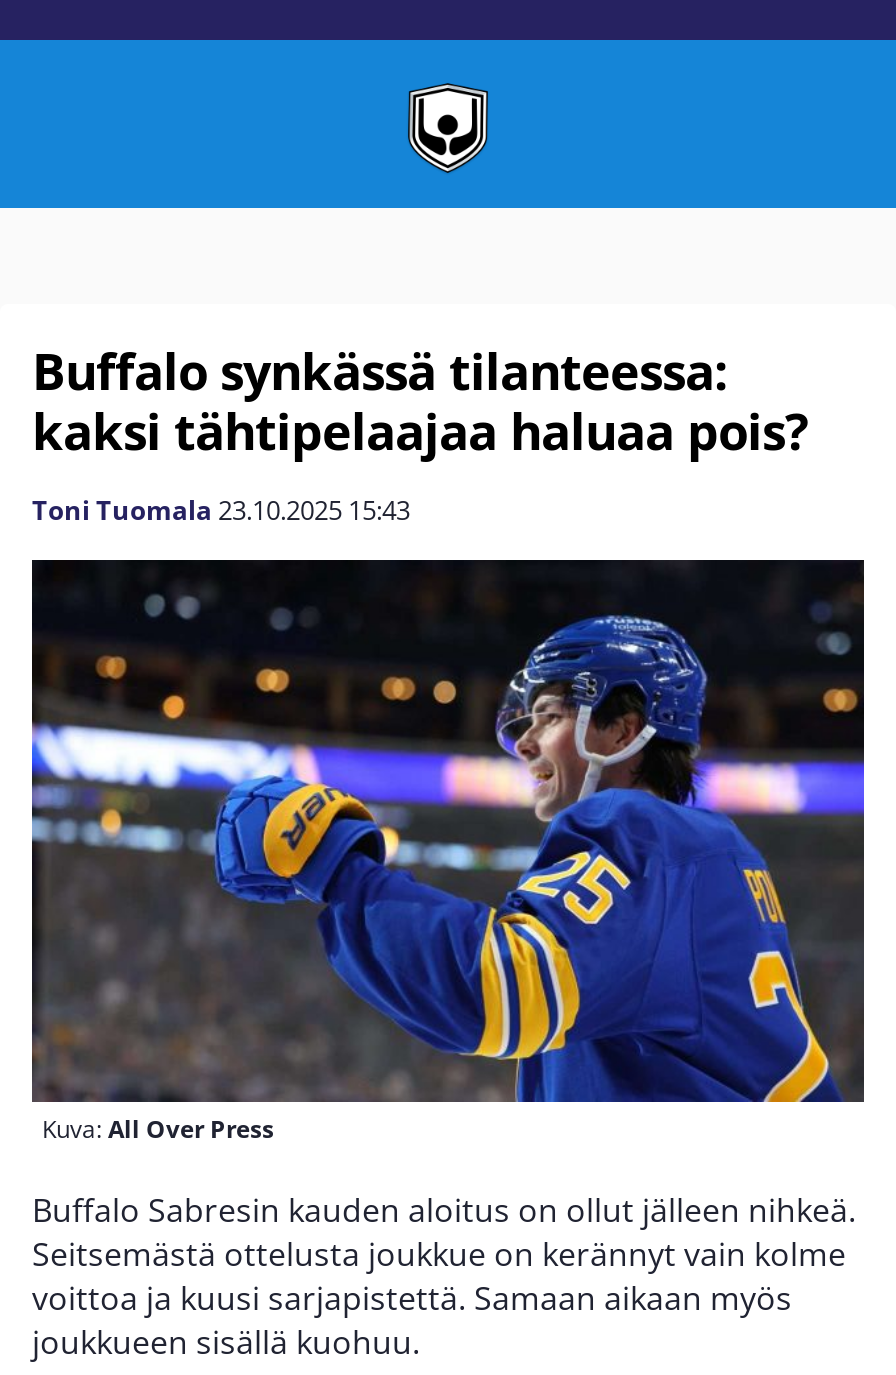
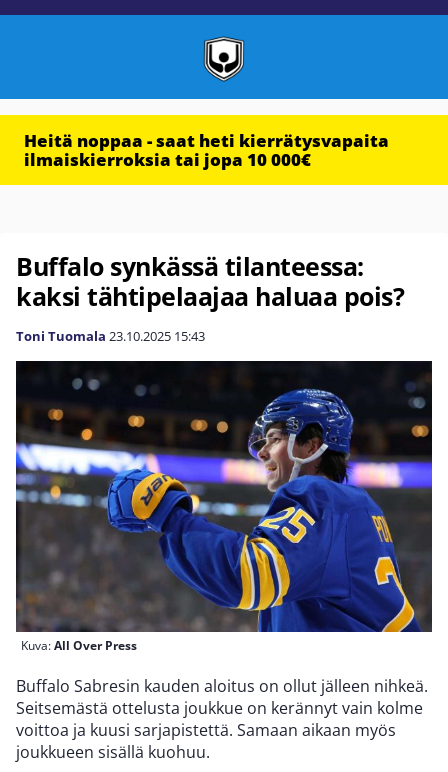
+ Heitä noppaa - saat heti kierrätysvapaita
+ ilmaiskierroksia tai jopa 10 000€
